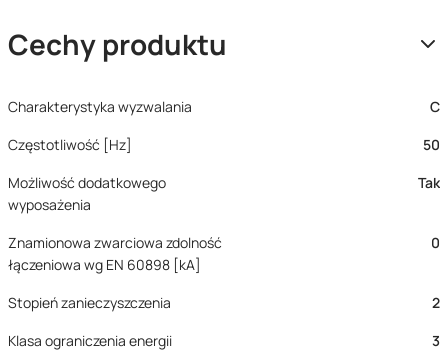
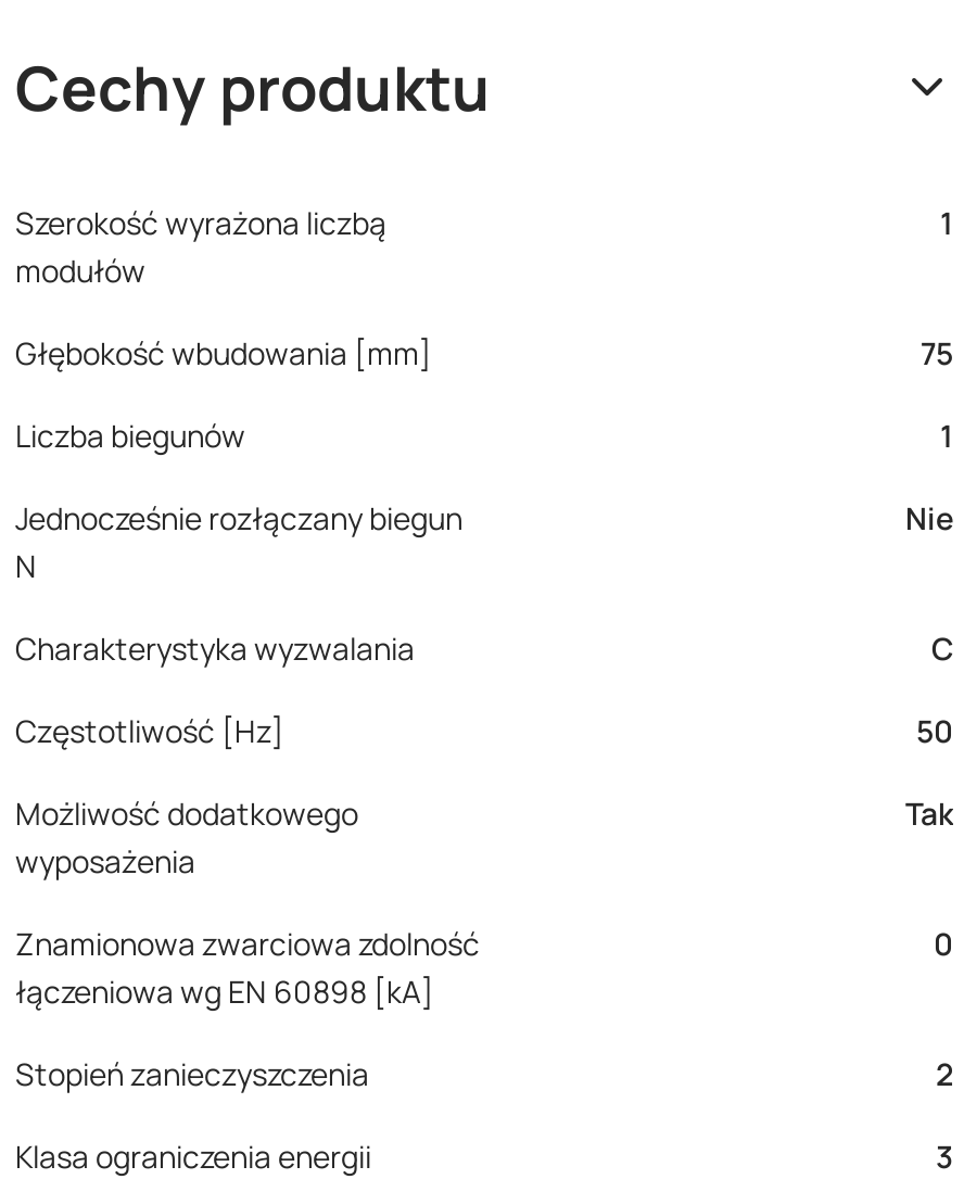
+ Szerokość wyrażona liczbą
+ modułów

+ 1
+ Głębokość wbudowania [mm]
+ 75
+ Liczba biegunów
+ 1
+ Jednocześnie rozłączany biegun
+ N

+ Nie
